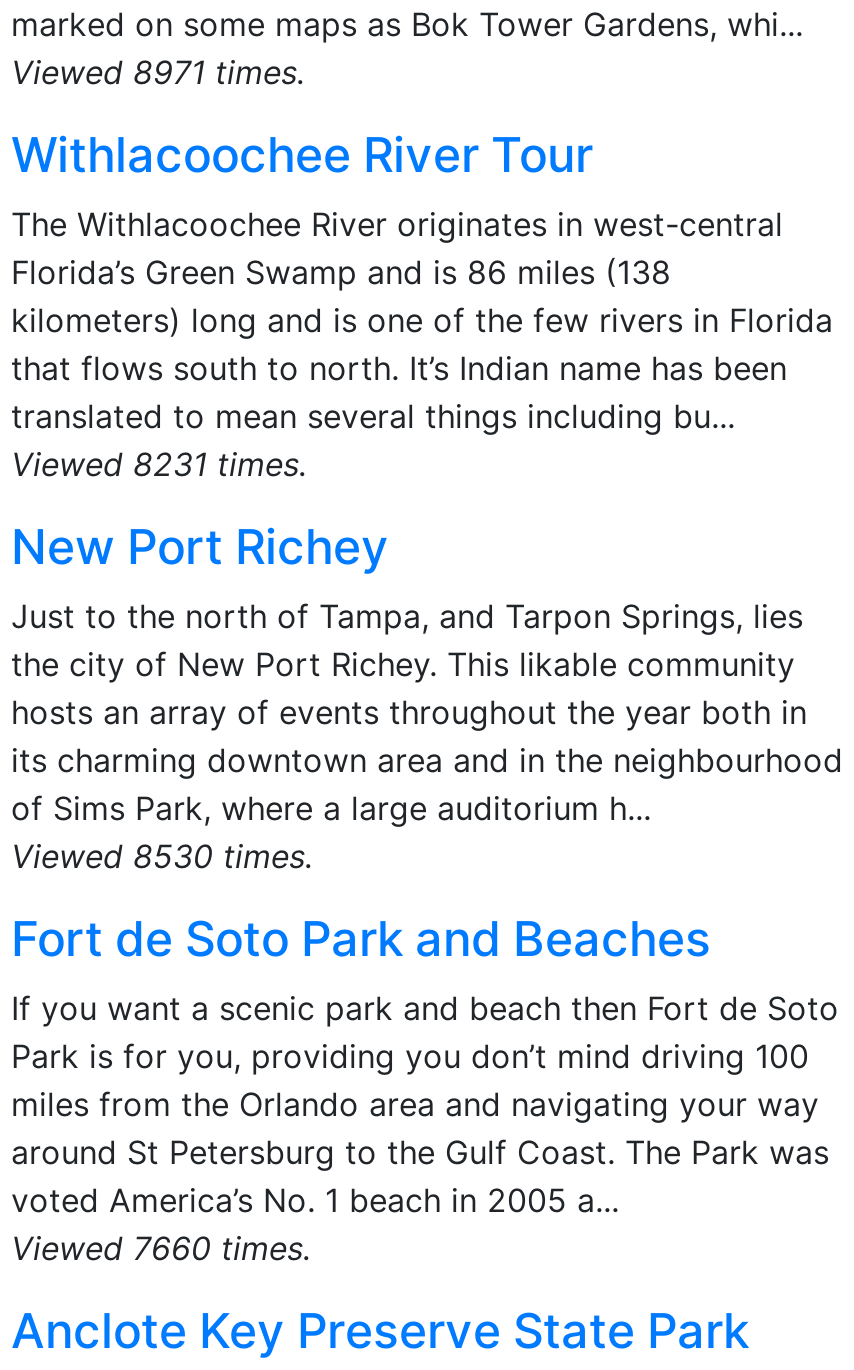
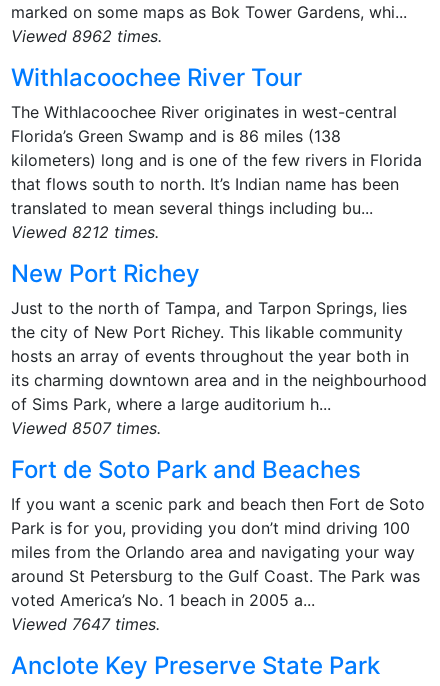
- Viewed 8971 times.
+ Viewed 8962 times.

- Viewed 8231 times.
+ Viewed 8212 times.

- Viewed 8530 times.
+ Viewed 8507 times.

- Viewed 7660 times.
+ Viewed 7647 times.
